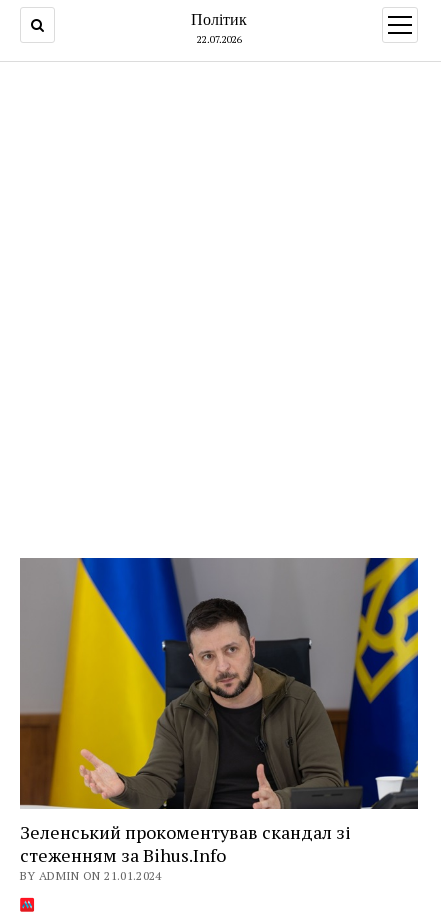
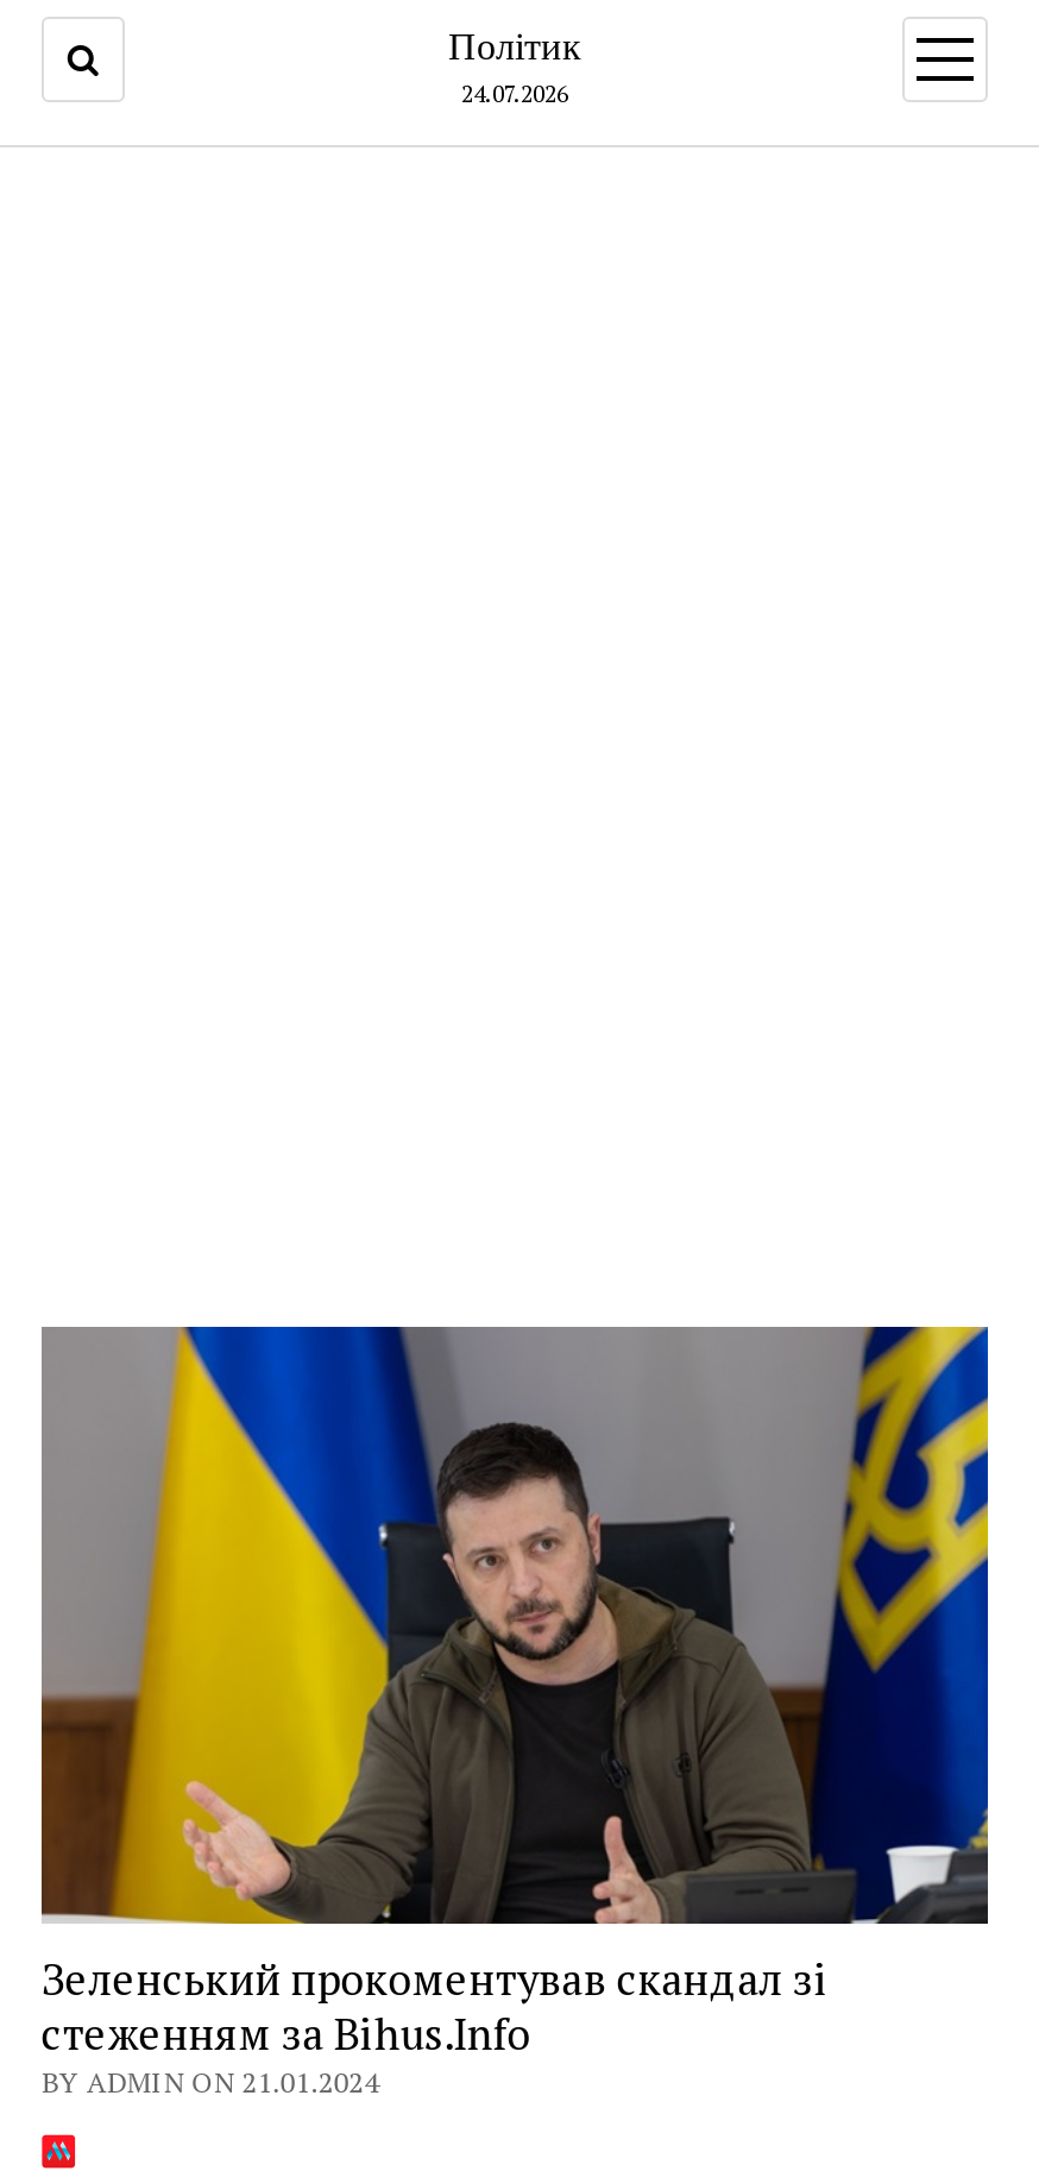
- 22.07.2026
+ 24.07.2026
